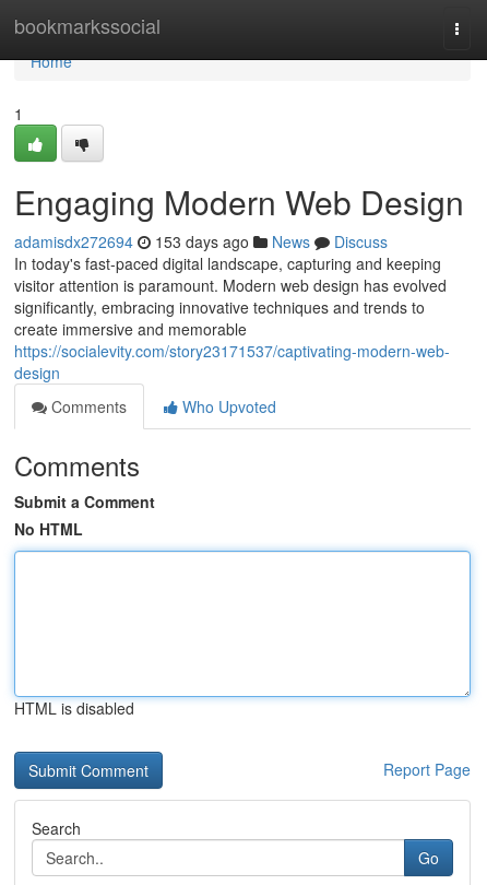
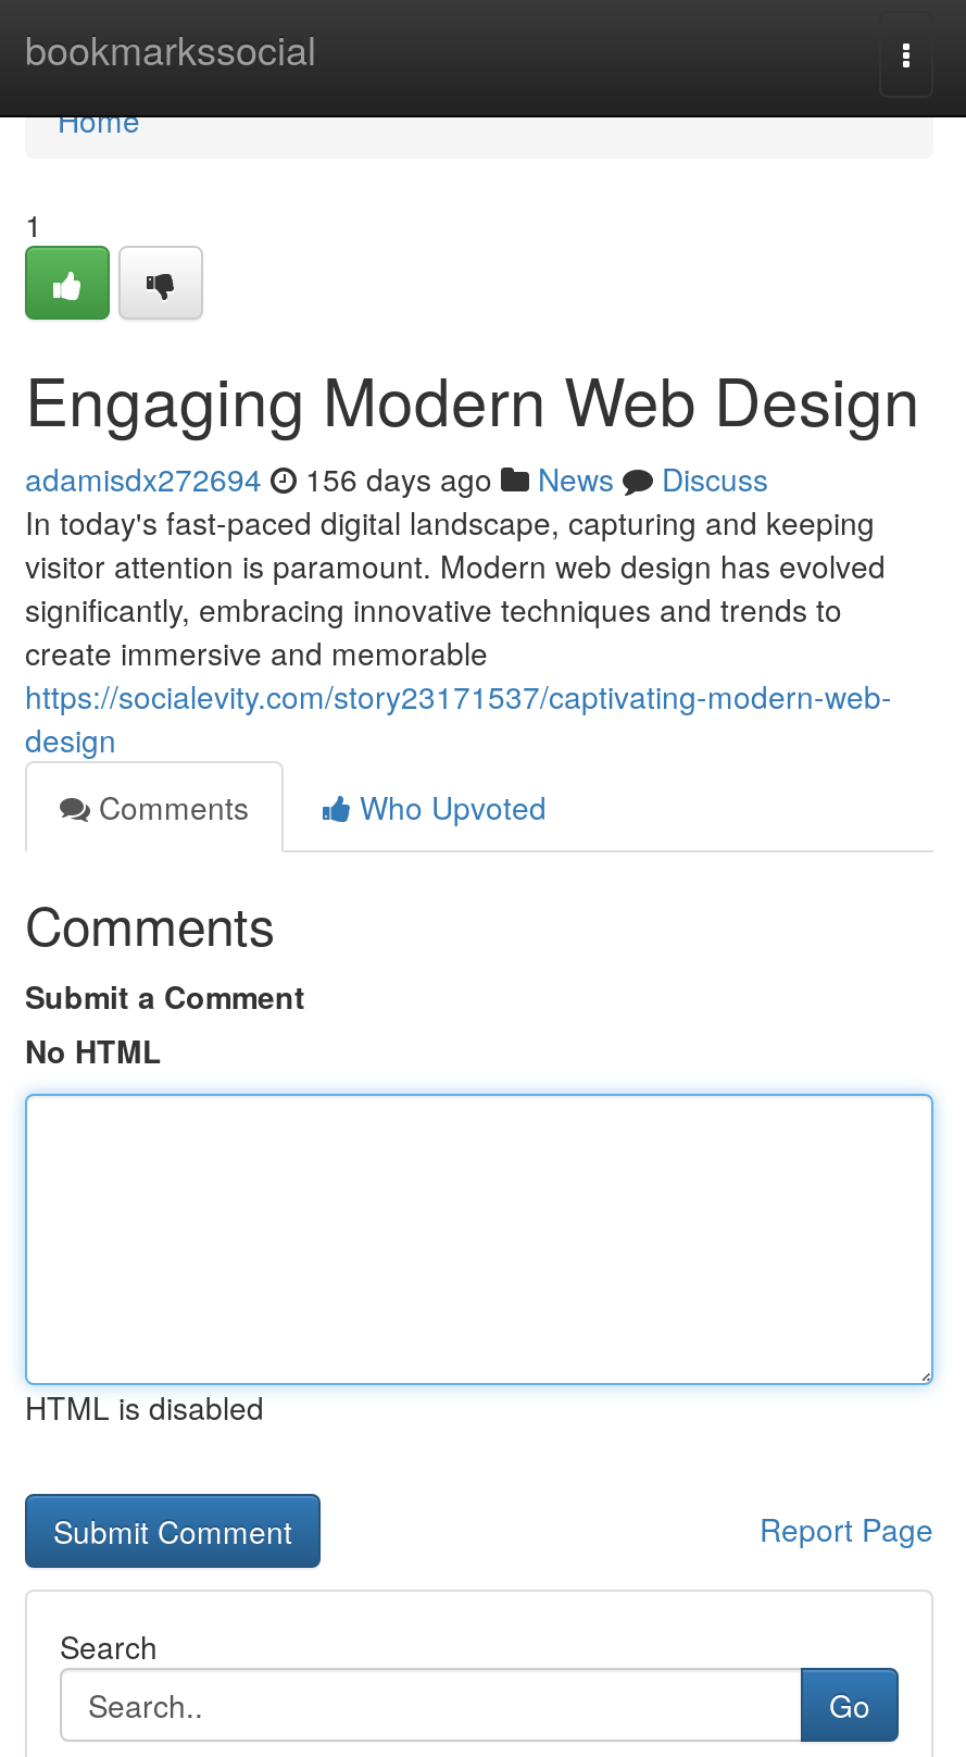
- adamisdx272694 153 days ago News Discuss
+ adamisdx272694 156 days ago News Discuss
